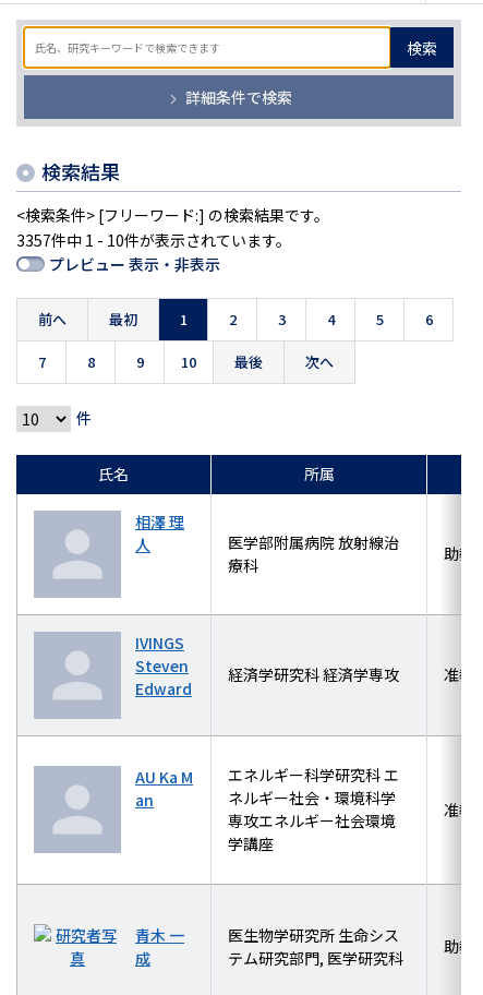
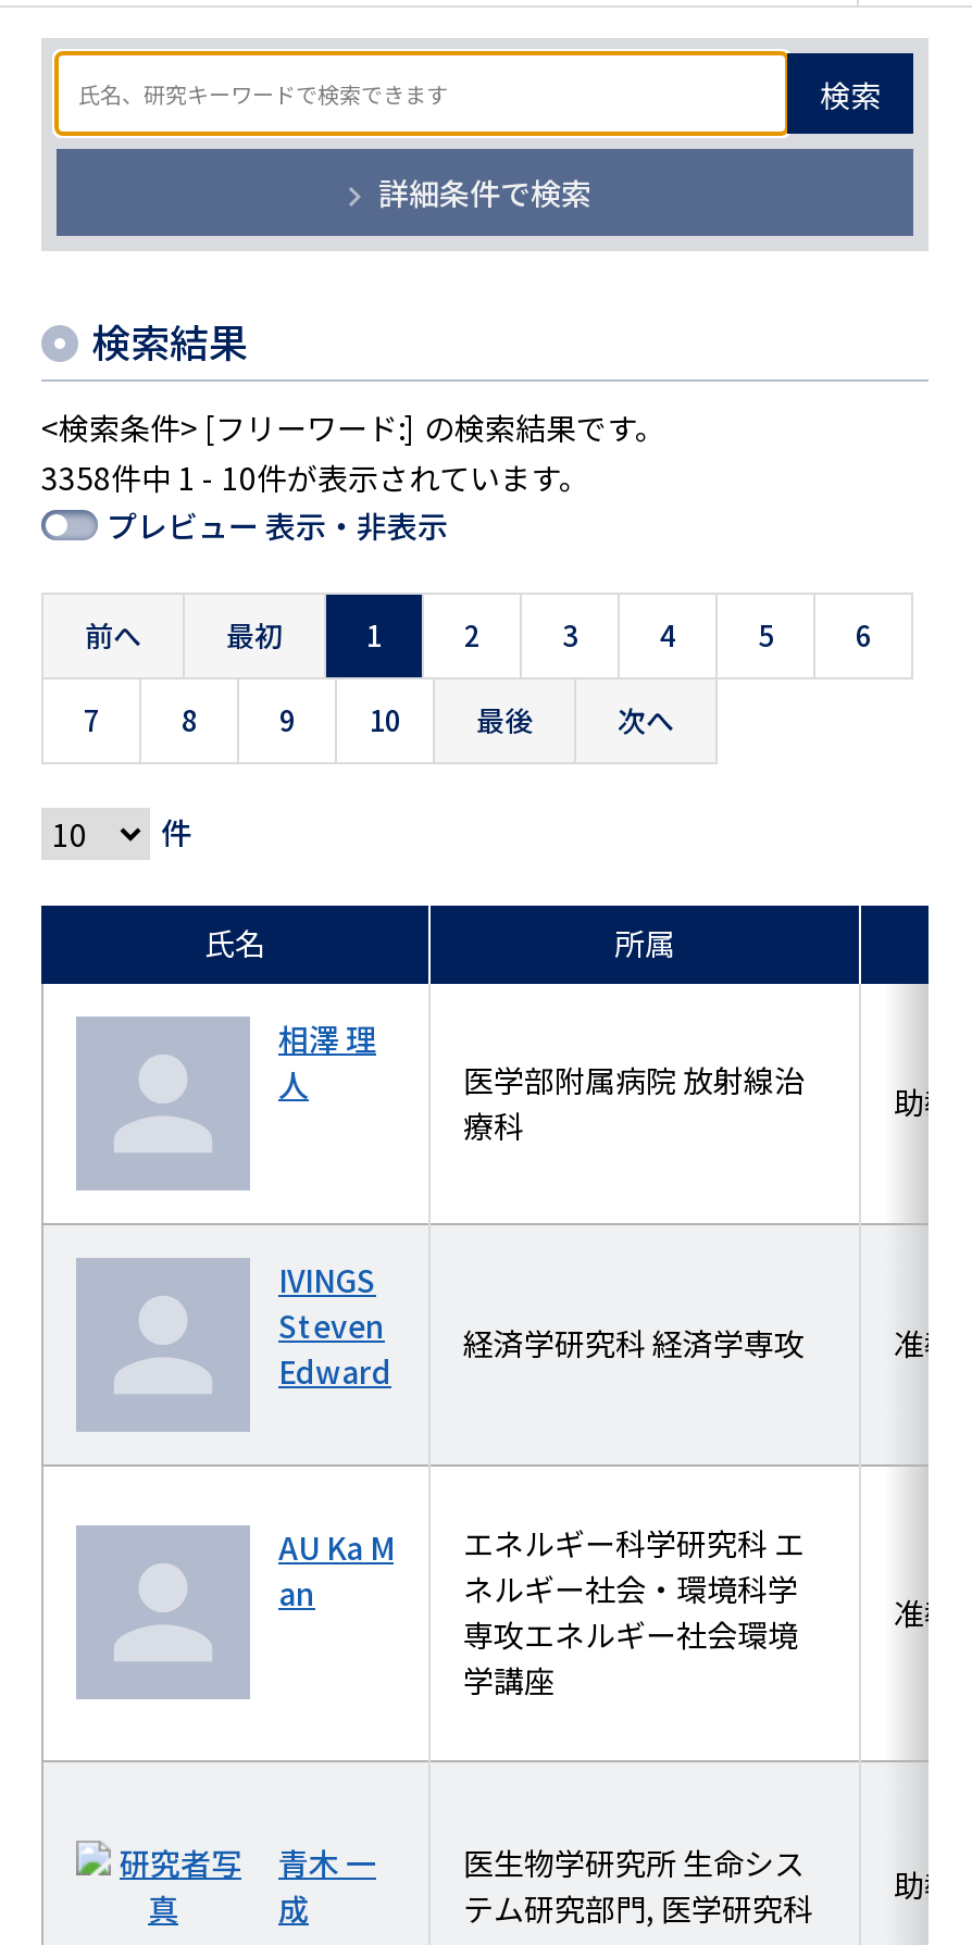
- 3357件中 1 - 10件が表示されています。
+ 3358件中 1 - 10件が表示されています。
